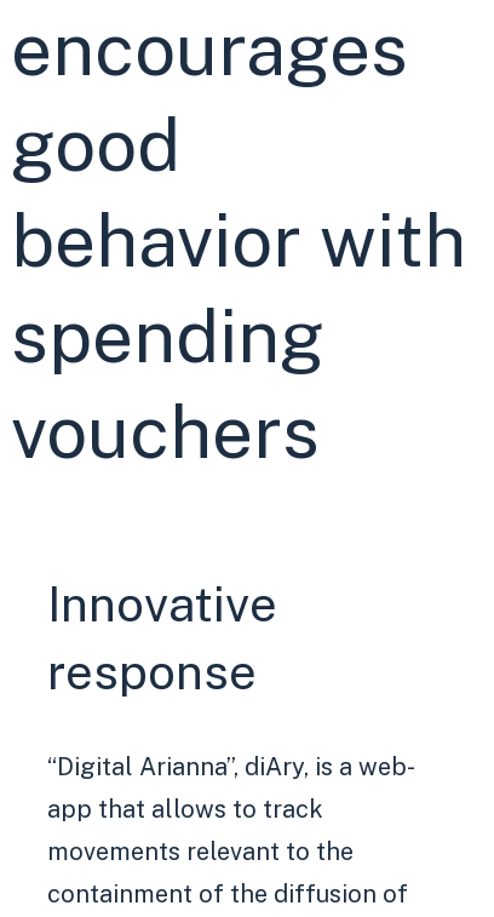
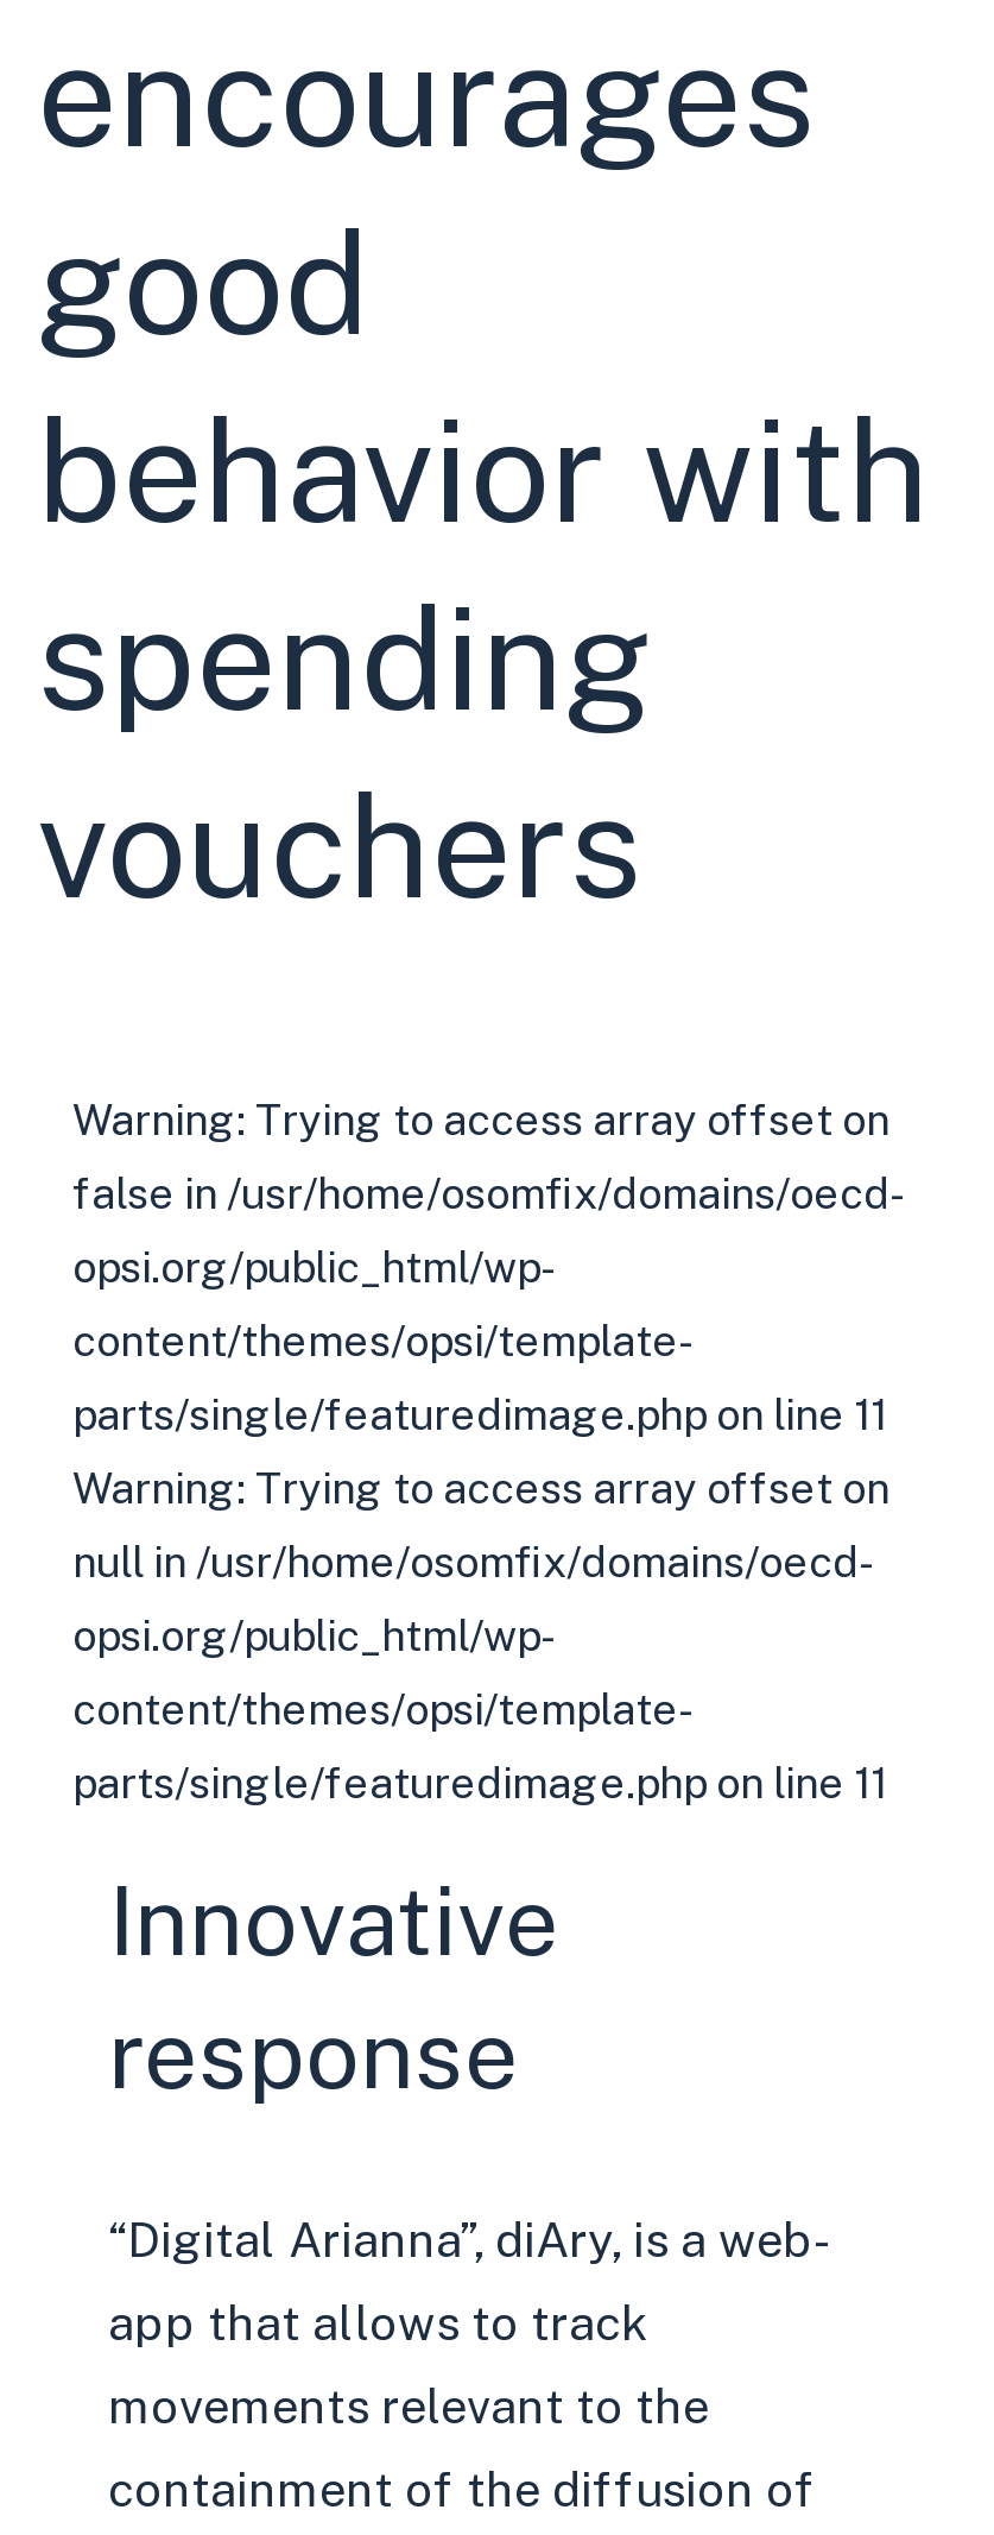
+ Warning: Trying to access array offset on
+ false in /usr/home/osomfix/domains/oecd-
+ opsi.org/public_html/wp-
+ content/themes/opsi/template-
+ parts/single/featuredimage.php on line 11
+ Warning: Trying to access array offset on
+ null in /usr/home/osomfix/domains/oecd-
+ opsi.org/public_html/wp-
+ content/themes/opsi/template-
+ parts/single/featuredimage.php on line 11
